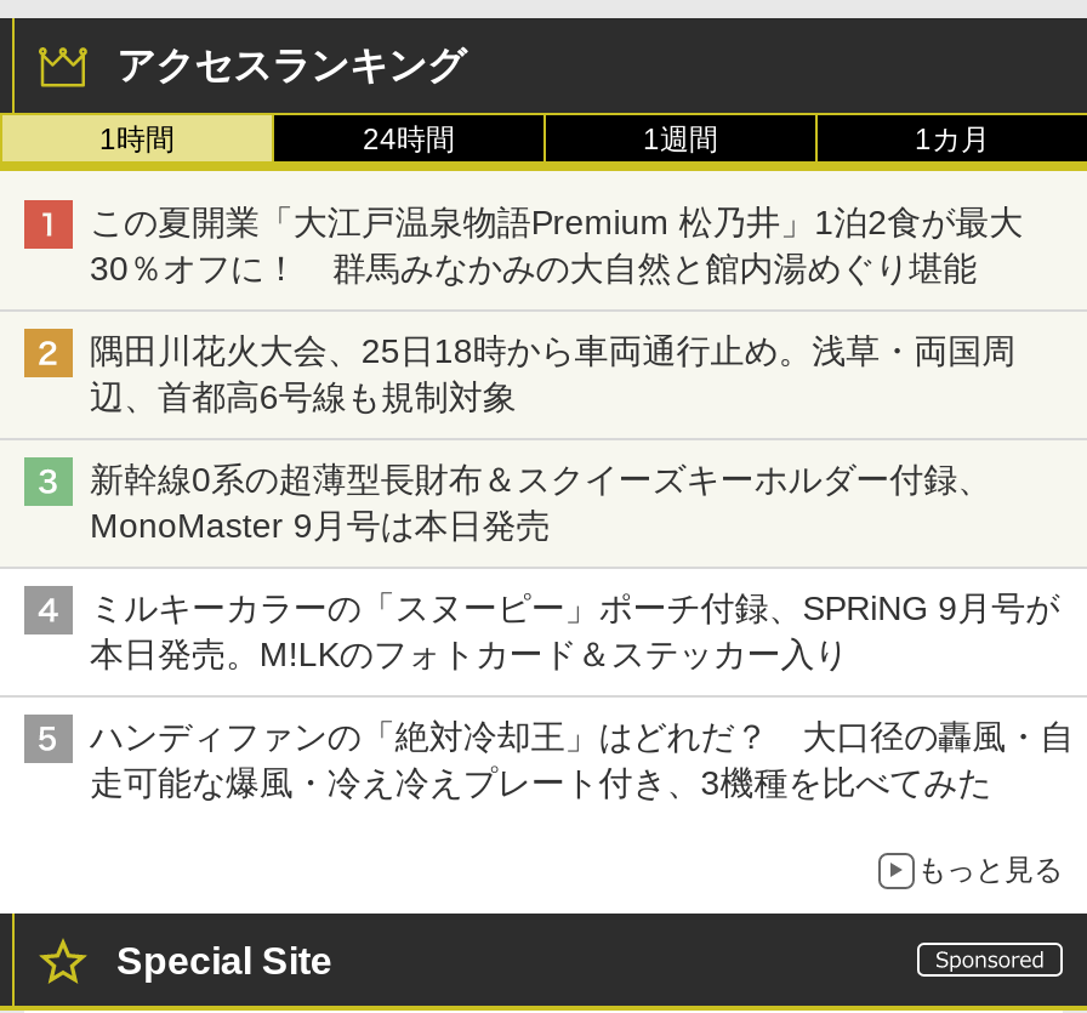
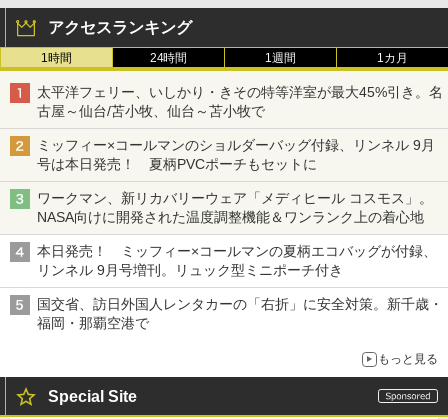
- この夏開業「大江戸温泉物語Premium 松乃井」1泊2食が最大
- 30％オフに！ 群馬みなかみの大自然と館内湯めぐり堪能
+ 太平洋フェリー、いしかり・きその特等洋室が最大45%引き。名
+ 古屋～仙台/苫小牧、仙台～苫小牧で

- 隅田川花火大会、25日18時から車両通行止め。浅草・両国周
- 辺、首都高6号線も規制対象
+ ミッフィー×コールマンのショルダーバッグ付録、リンネル 9月
+ 号は本日発売！ 夏柄PVCポーチもセットに

- 新幹線0系の超薄型長財布＆スクイーズキーホルダー付録、
- MonoMaster 9月号は本日発売
+ ワークマン、新リカバリーウェア「メディヒール コスモス」。
+ NASA向けに開発された温度調整機能＆ワンランク上の着心地

- ミルキーカラーの「スヌーピー」ポーチ付録、SPRiNG 9月号が
- 本日発売。M!LKのフォトカード＆ステッカー入り
+ 本日発売！ ミッフィー×コールマンの夏柄エコバッグが付録、
+ リンネル 9月号増刊。リュック型ミニポーチ付き

- ハンディファンの「絶対冷却王」はどれだ？ 大口径の轟風・自
- 走可能な爆風・冷え冷えプレート付き、3機種を比べてみた
+ 国交省、訪日外国人レンタカーの「右折」に安全対策。新千歳・
+ 福岡・那覇空港で
